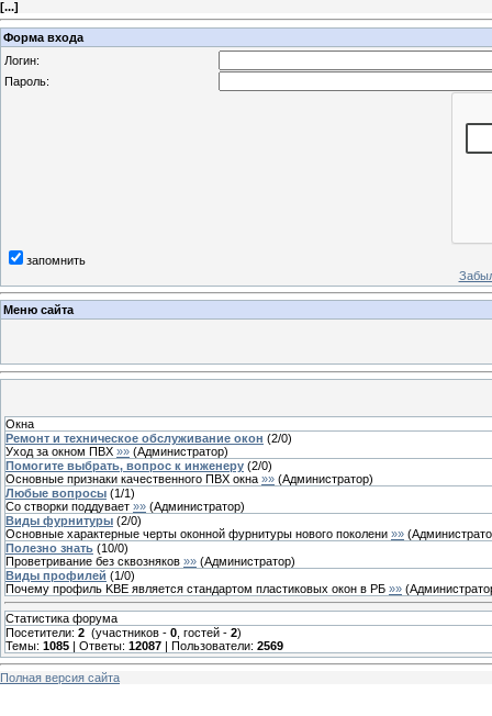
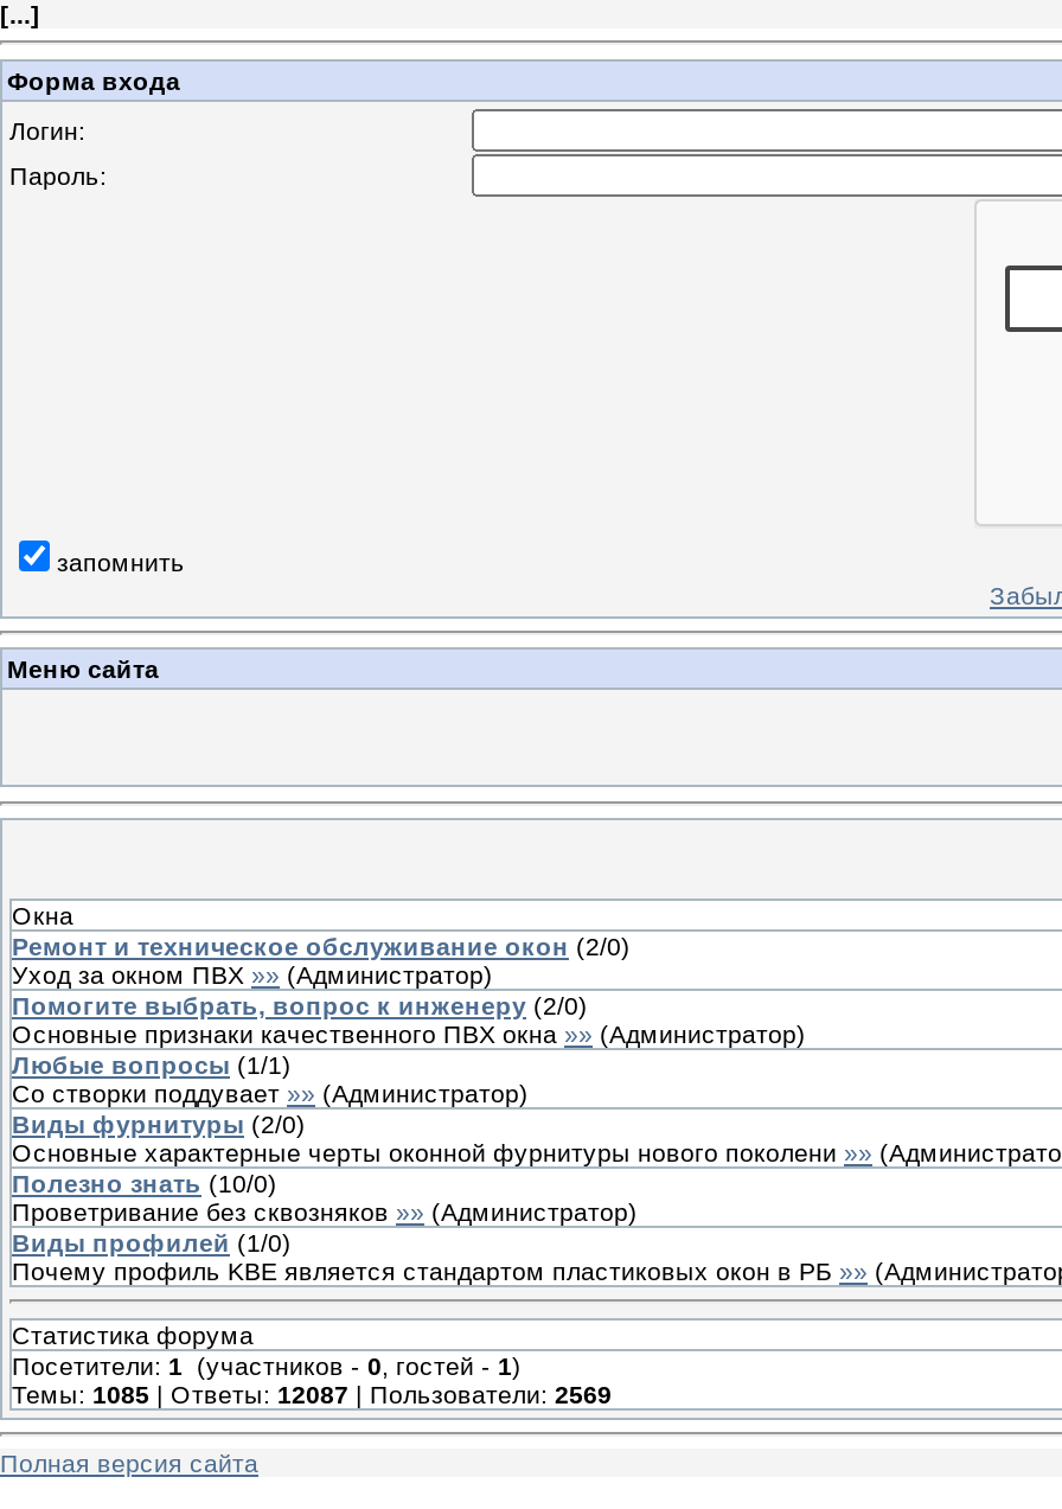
- Посетители: 2 (участников - 0, гостей - 2)
+ Посетители: 1 (участников - 0, гостей - 1)
